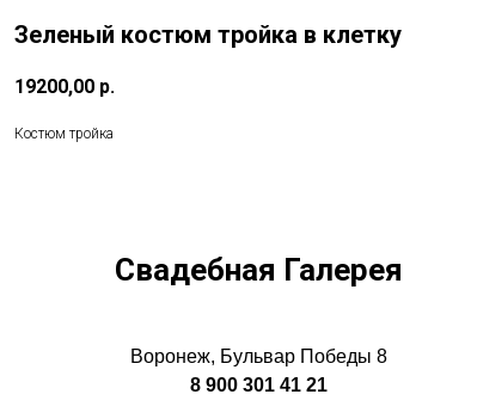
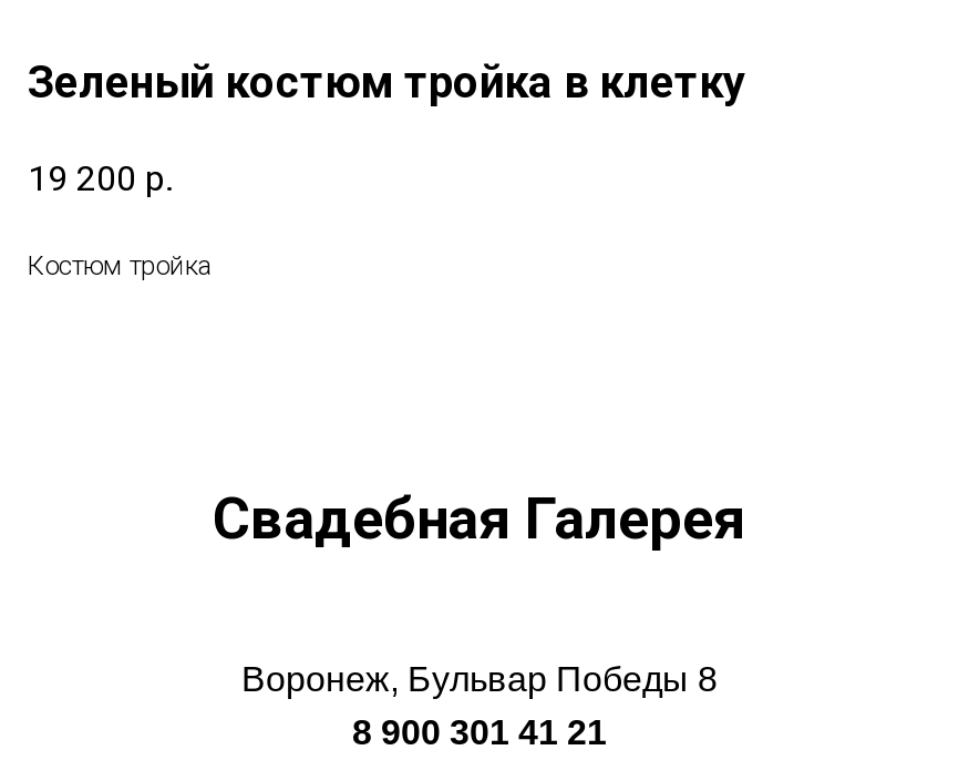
- 19200,00 р.
+ 19 200 р.
